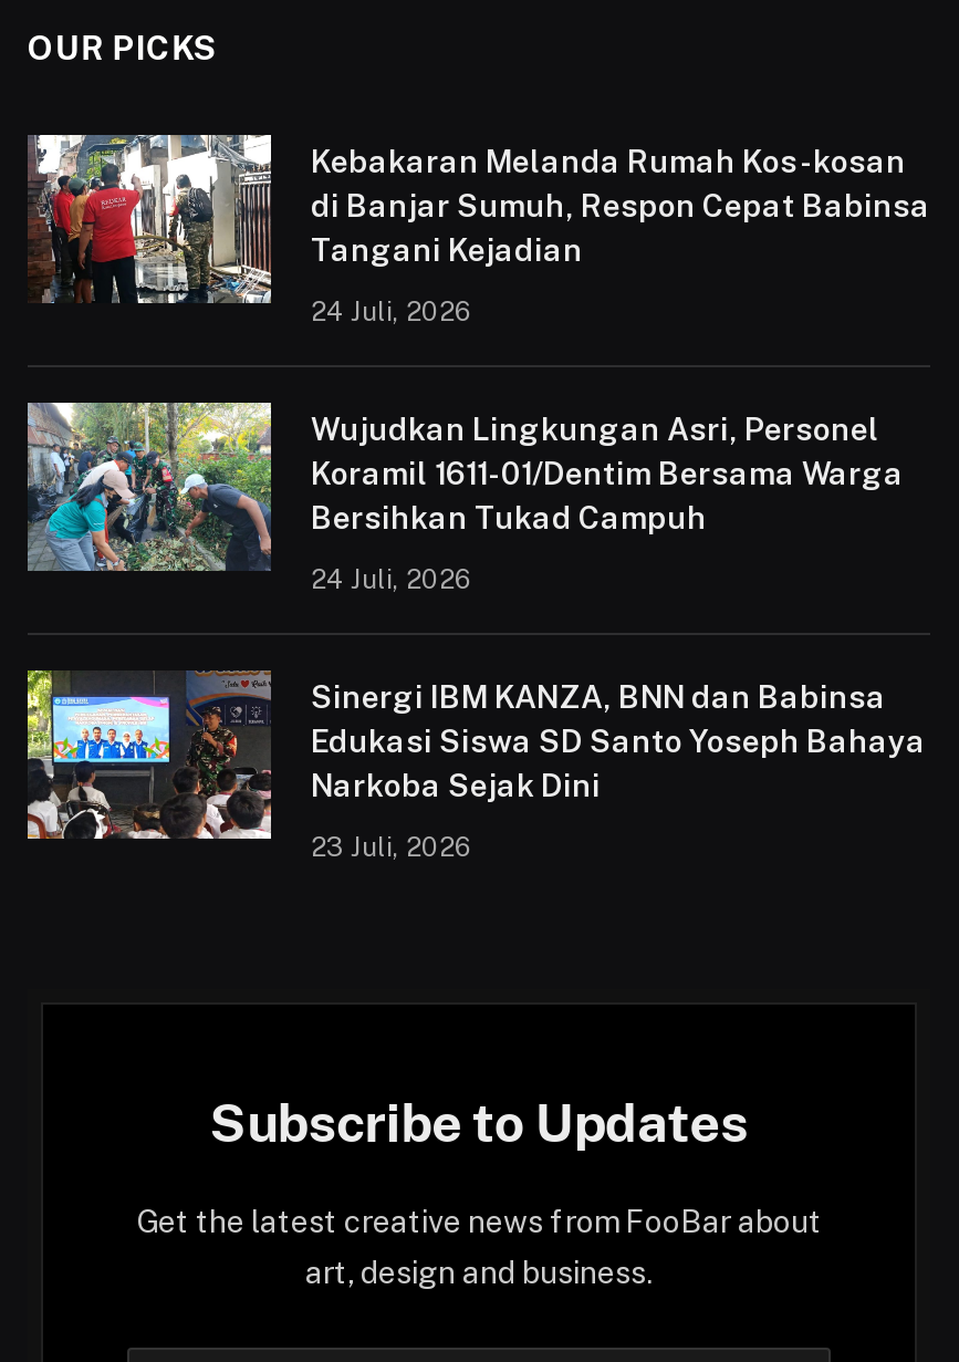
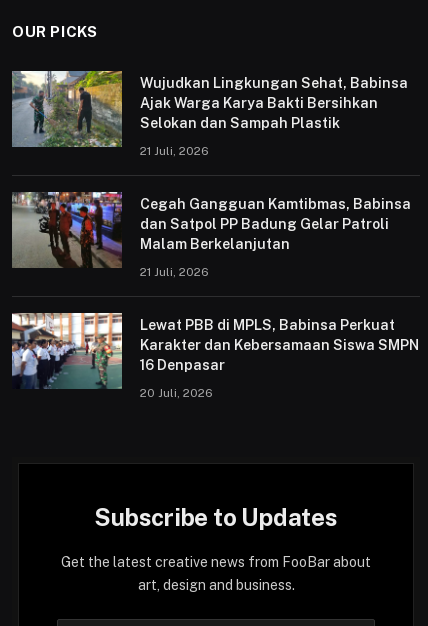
- [image]
- Kebakaran Melanda Rumah Kos-kosan
- di Banjar Sumuh, Respon Cepat Babinsa
- Tangani Kejadian
+ [image]
+ Wujudkan Lingkungan Sehat, Babinsa
+ Ajak Warga Karya Bakti Bersihkan
+ Selokan dan Sampah Plastik

- 24 Juli, 2026
+ 21 Juli, 2026

- [image]
- Wujudkan Lingkungan Asri, Personel
- Koramil 1611-01/Dentim Bersama Warga
- Bersihkan Tukad Campuh
+ [image]
+ Cegah Gangguan Kamtibmas, Babinsa
+ dan Satpol PP Badung Gelar Patroli
+ Malam Berkelanjutan

- 24 Juli, 2026
+ 21 Juli, 2026

- [image]
- Sinergi IBM KANZA, BNN dan Babinsa
- Edukasi Siswa SD Santo Yoseph Bahaya
- Narkoba Sejak Dini
+ [image]
+ Lewat PBB di MPLS, Babinsa Perkuat
+ Karakter dan Kebersamaan Siswa SMPN
+ 16 Denpasar

- 23 Juli, 2026
+ 20 Juli, 2026
